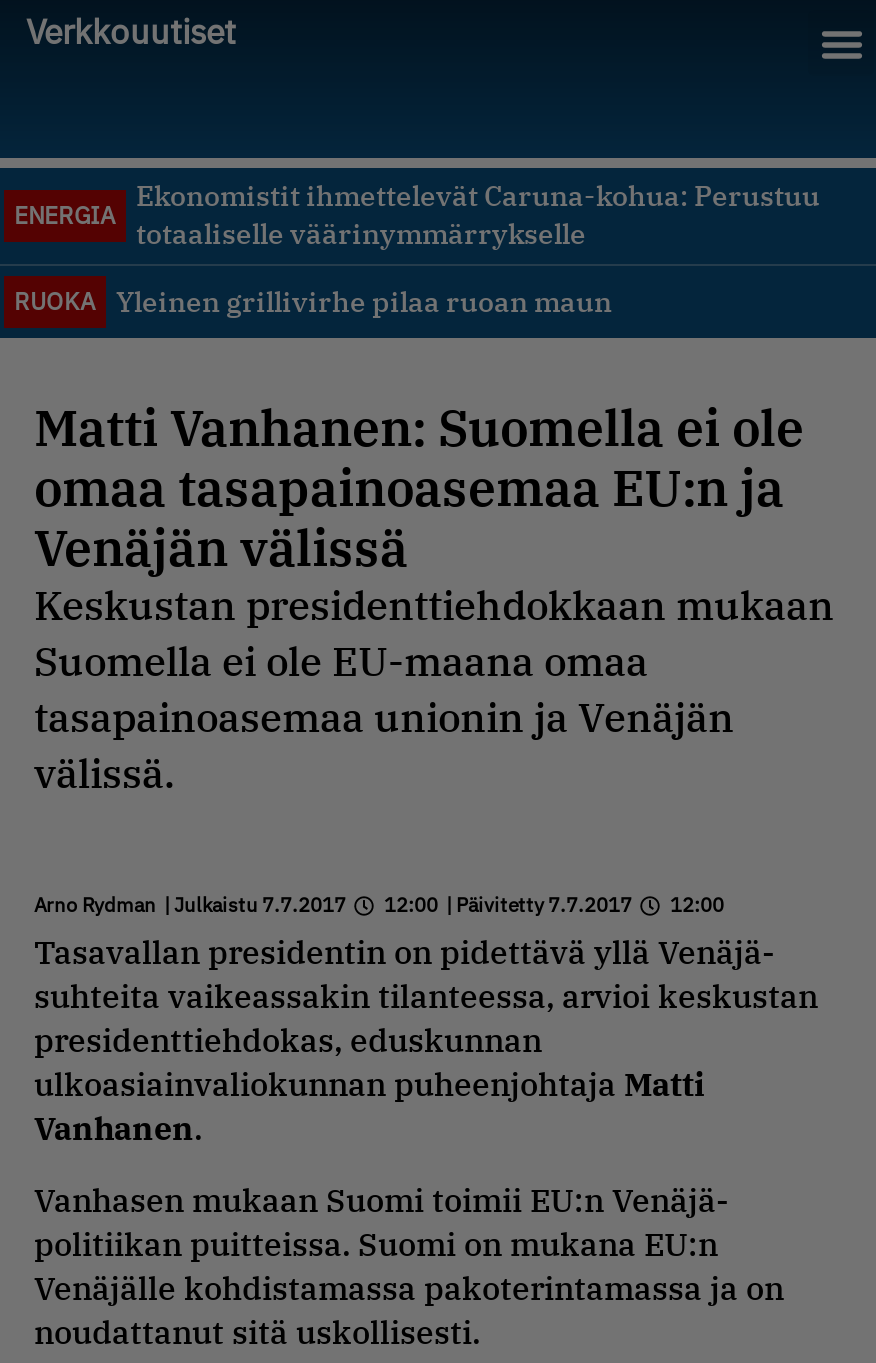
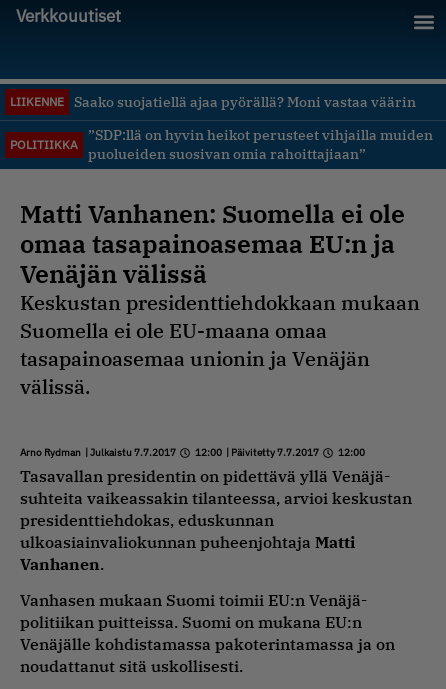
- Ekonomistit ihmettelevät Caruna-kohua: Perustuu
- totaaliselle väärinymmärrykselle
+ POLITIIKKA

- ENERGIA
+ LIIKENNE
+ Saako suojatiellä ajaa pyörällä? Moni vastaa väärin

- RUOKA
- Yleinen grillivirhe pilaa ruoan maun
+ ”SDP:llä on hyvin heikot perusteet vihjailla muiden
+ puolueiden suosivan omia rahoittajiaan”
